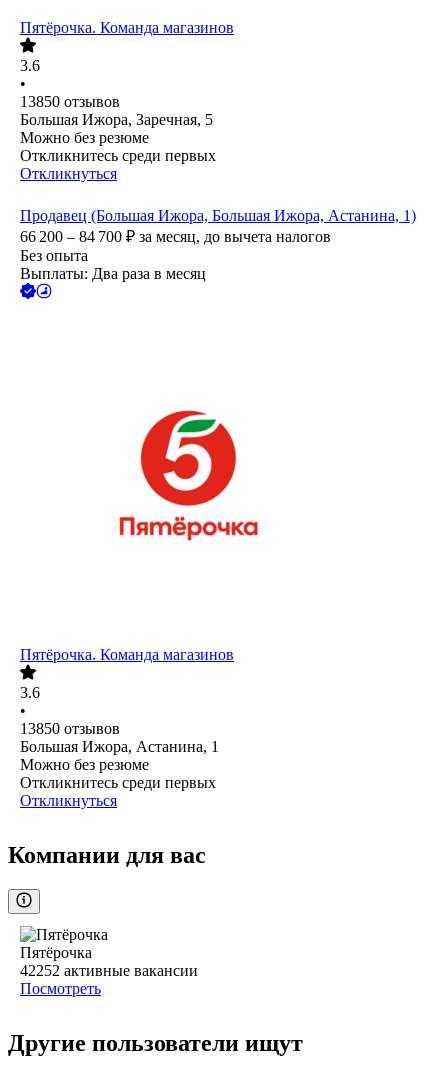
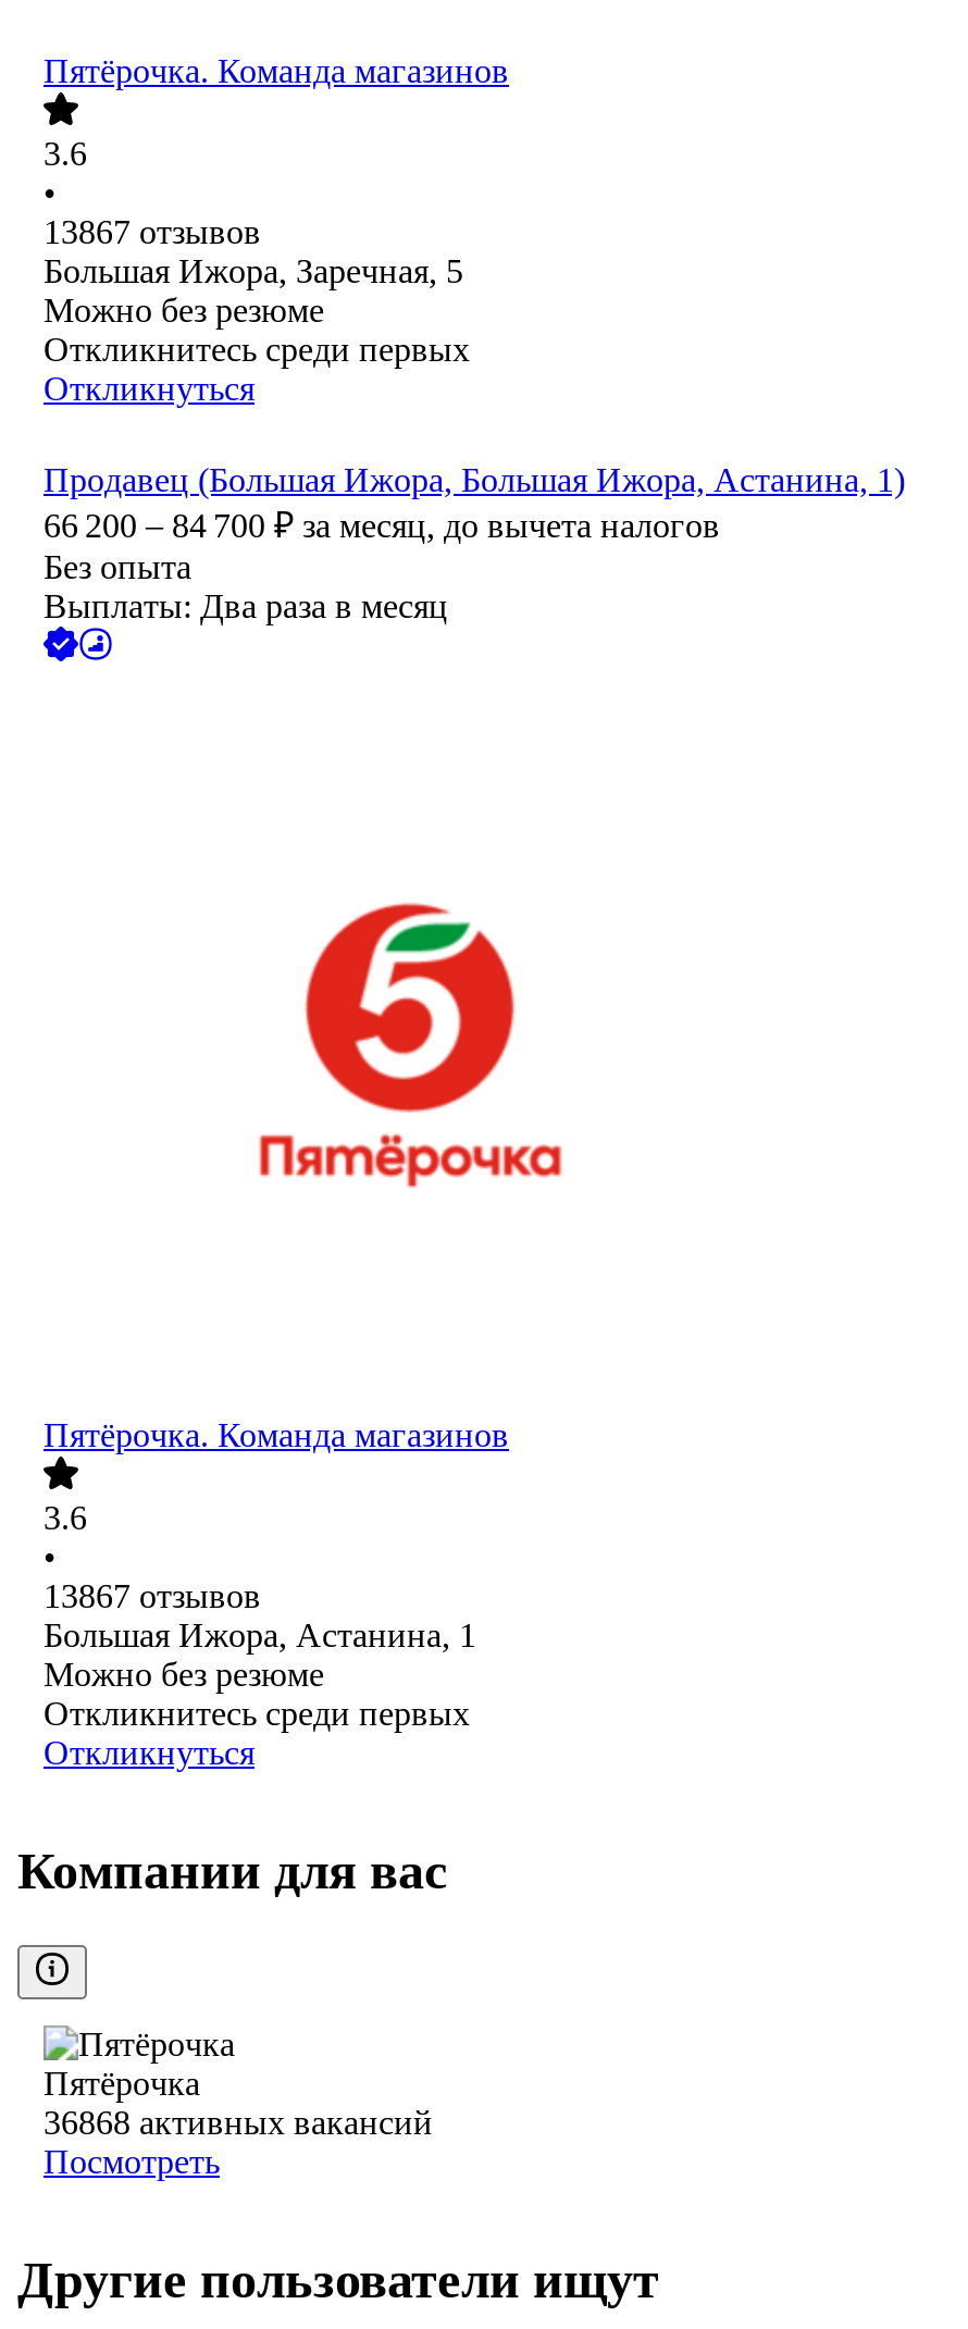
- 13850 отзывов
+ 13867 отзывов

- 13850 отзывов
+ 13867 отзывов

- 42252 активные вакансии
+ 36868 активных вакансий
